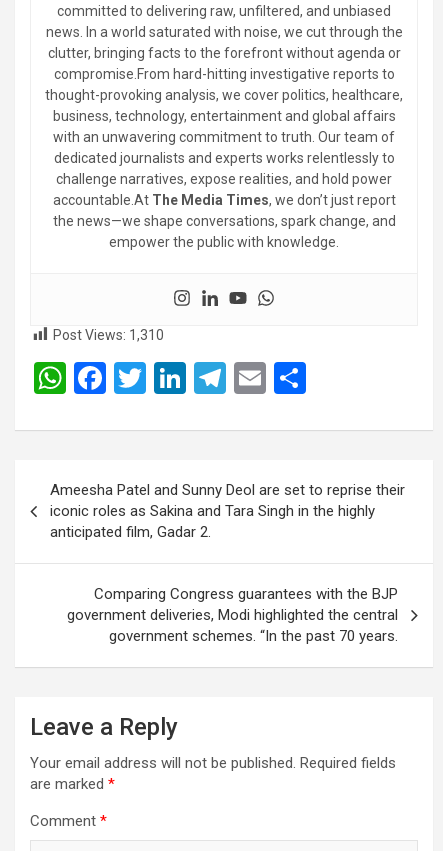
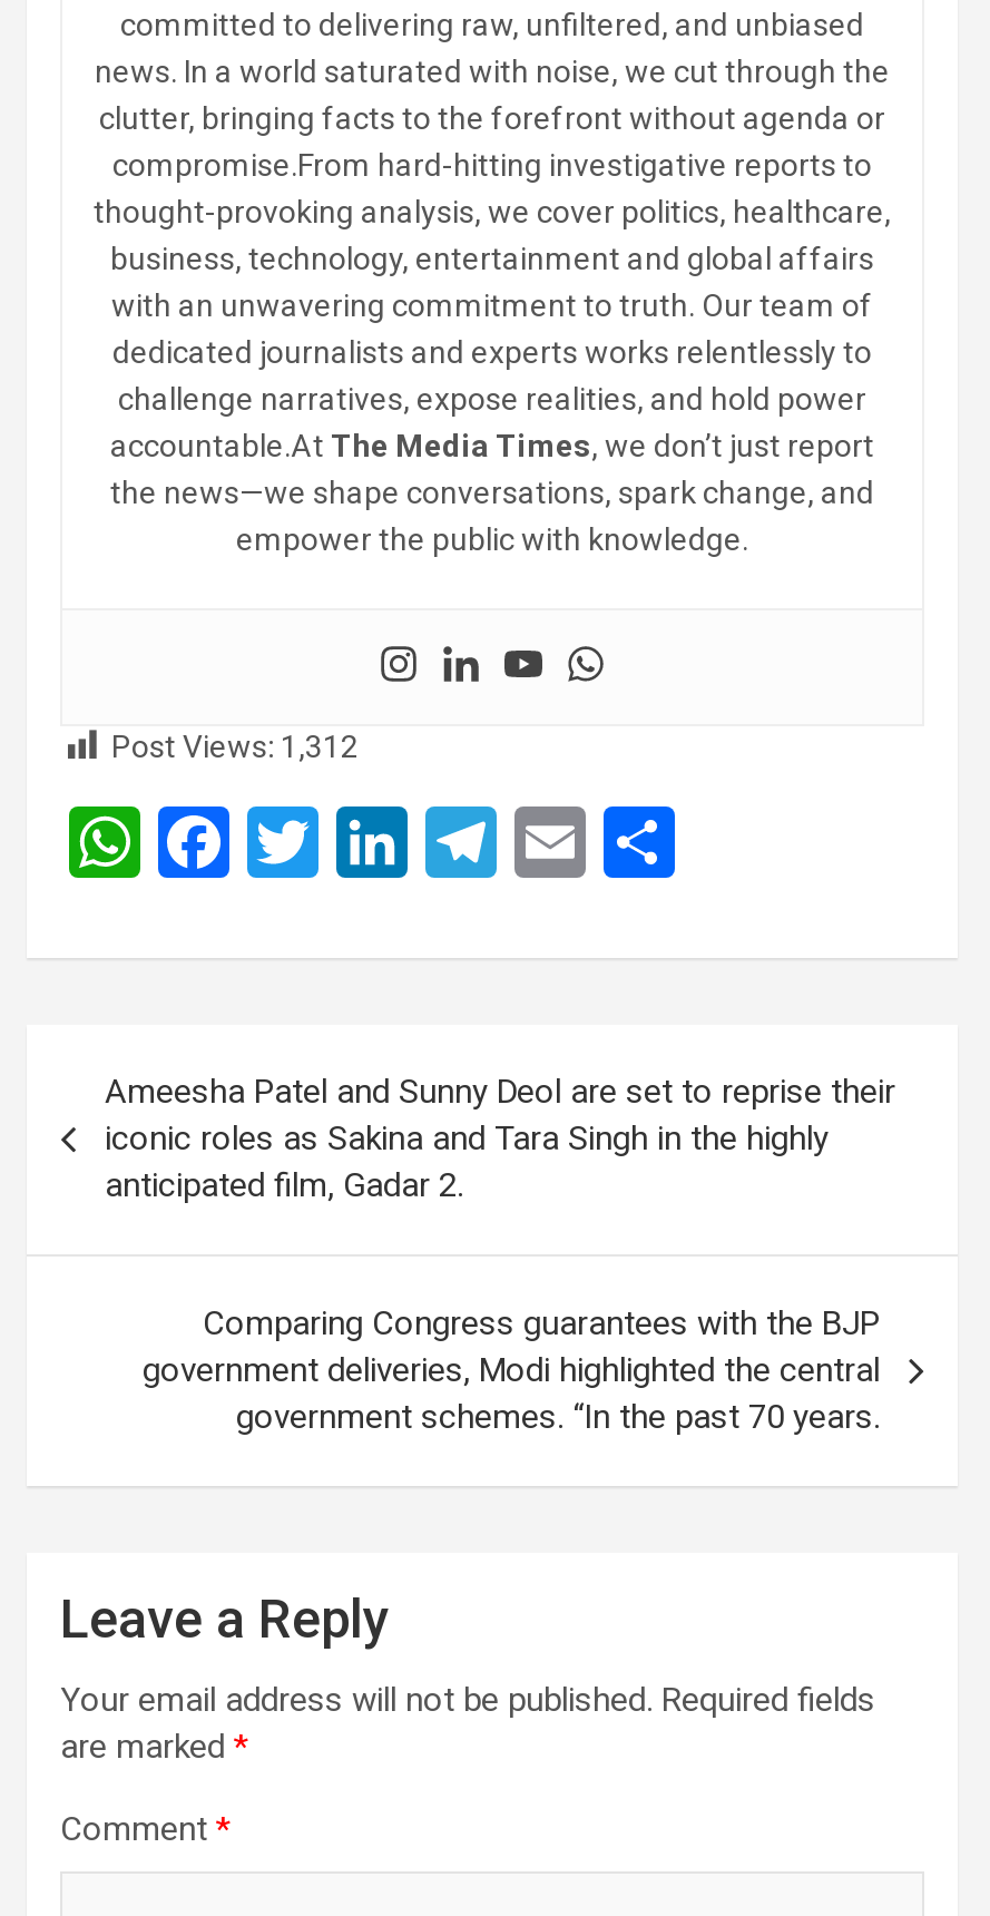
- Post Views: 1,310
+ Post Views: 1,312
